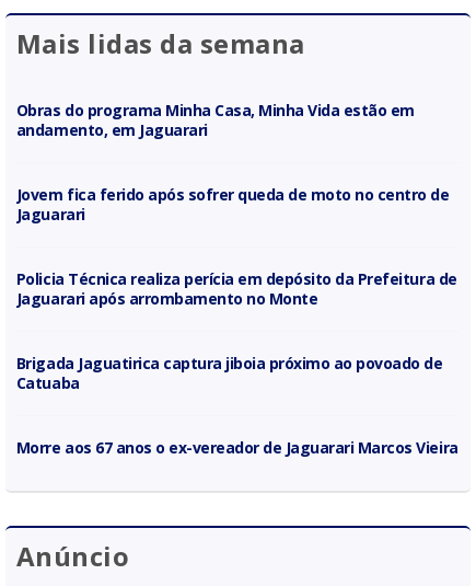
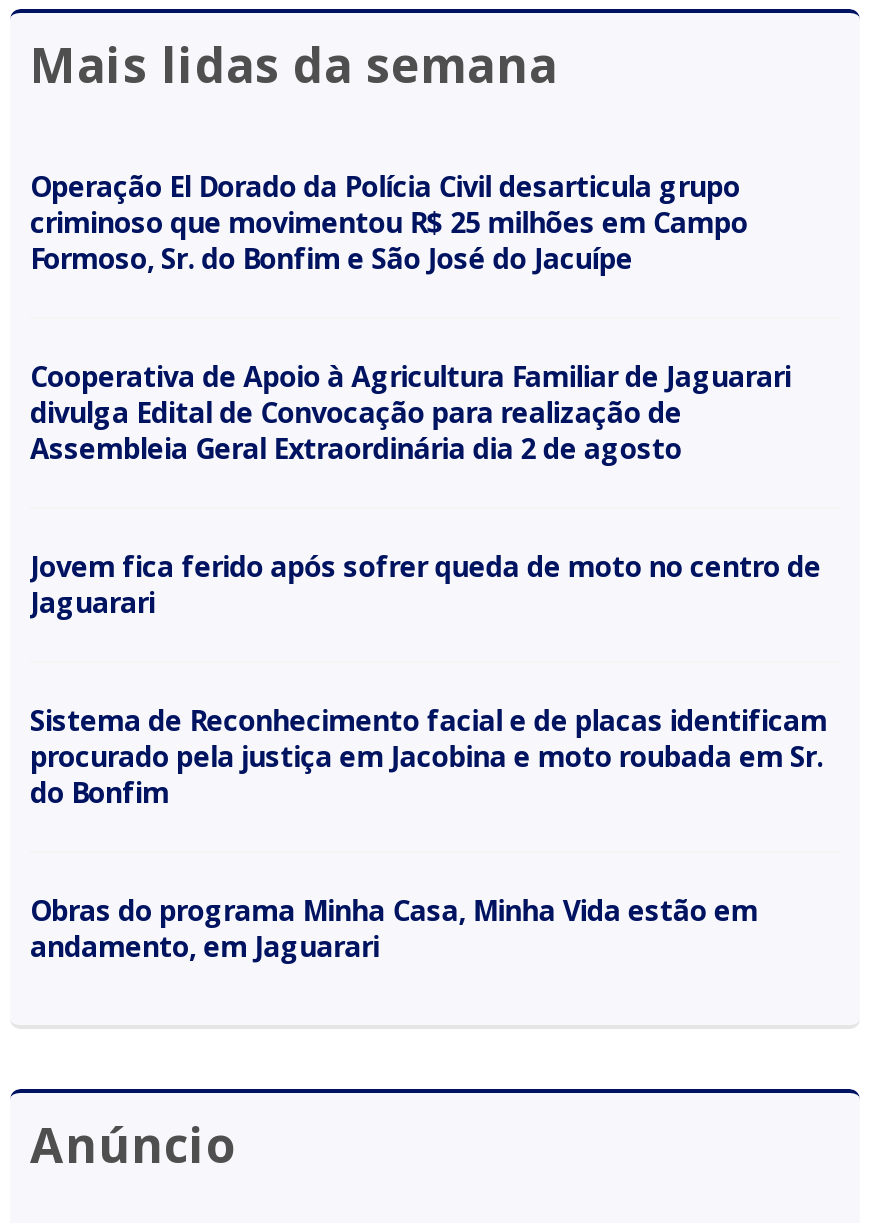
+ Operação El Dorado da Polícia Civil desarticula grupo
+ criminoso que movimentou R$ 25 milhões em Campo
+ Formoso, Sr. do Bonfim e São José do Jacuípe
+ Cooperativa de Apoio à Agricultura Familiar de Jaguarari
+ divulga Edital de Convocação para realização de
+ Assembleia Geral Extraordinária dia 2 de agosto
+ Sistema de Reconhecimento facial e de placas identificam
+ procurado pela justiça em Jacobina e moto roubada em Sr.
+ do Bonfim

moved down: Obras do programa Minha Casa, Minha Vida estão em | andamento, em Jaguarari

moved up: Jovem fica ferido após sofrer queda de moto no centro de | Jaguarari

- Policia Técnica realiza perícia em depósito da Prefeitura de
- Jaguarari após arrombamento no Monte
- Brigada Jaguatirica captura jiboia próximo ao povoado de
- Catuaba
- Morre aos 67 anos o ex-vereador de Jaguarari Marcos Vieira
